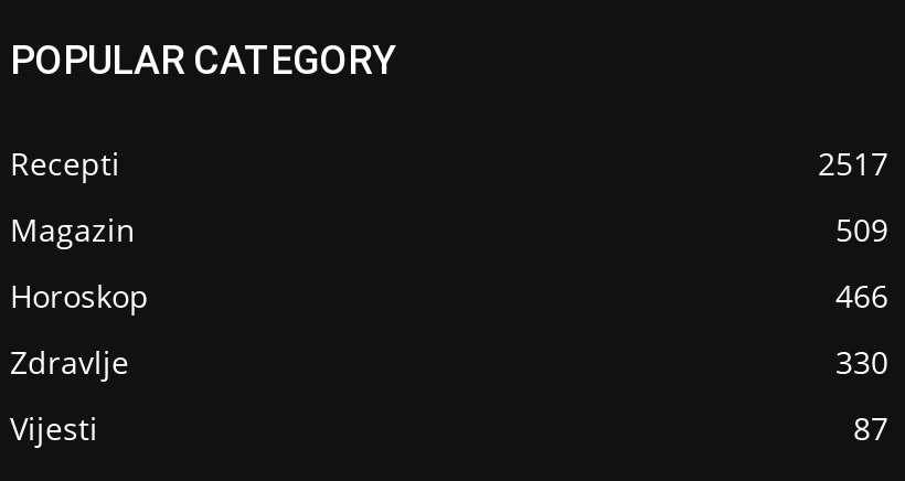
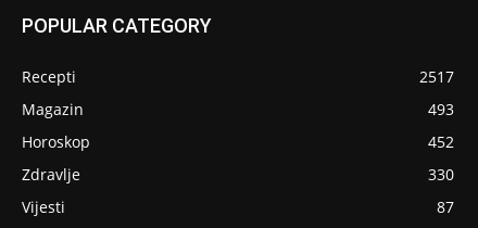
- 509
+ 493

- 466
+ 452
